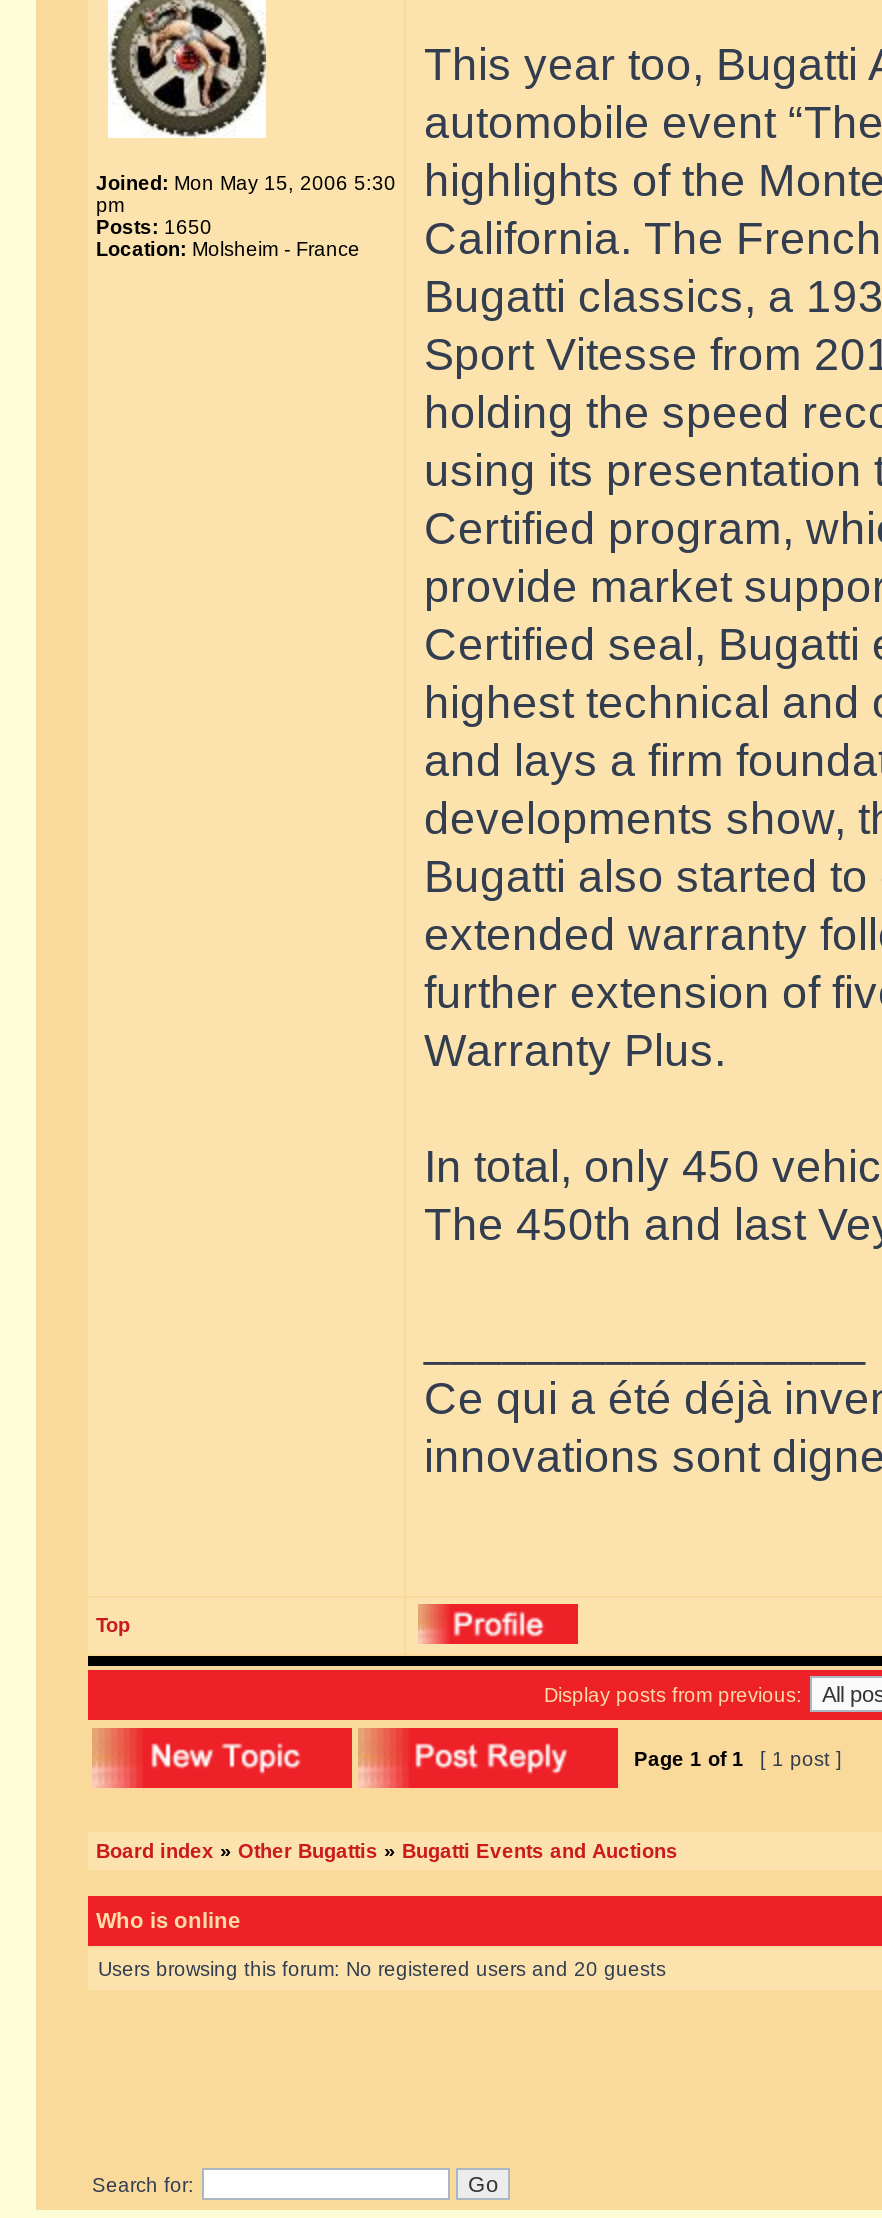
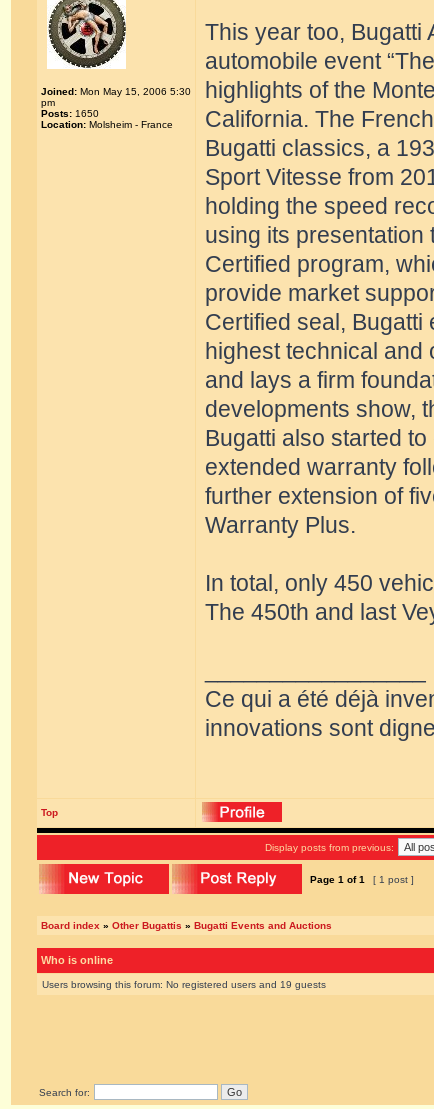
- Users browsing this forum: No registered users and 20 guests
+ Users browsing this forum: No registered users and 19 guests
